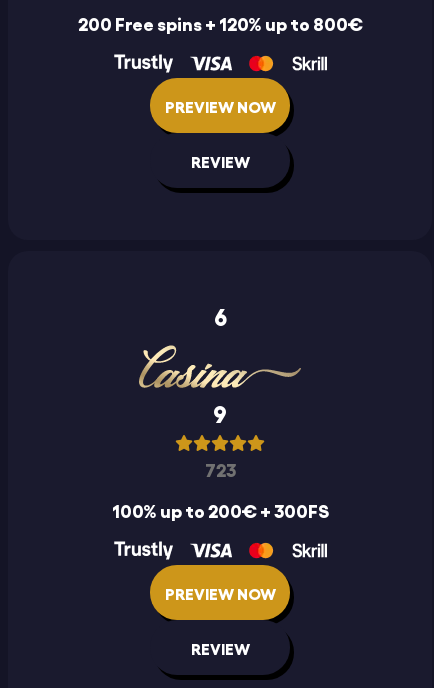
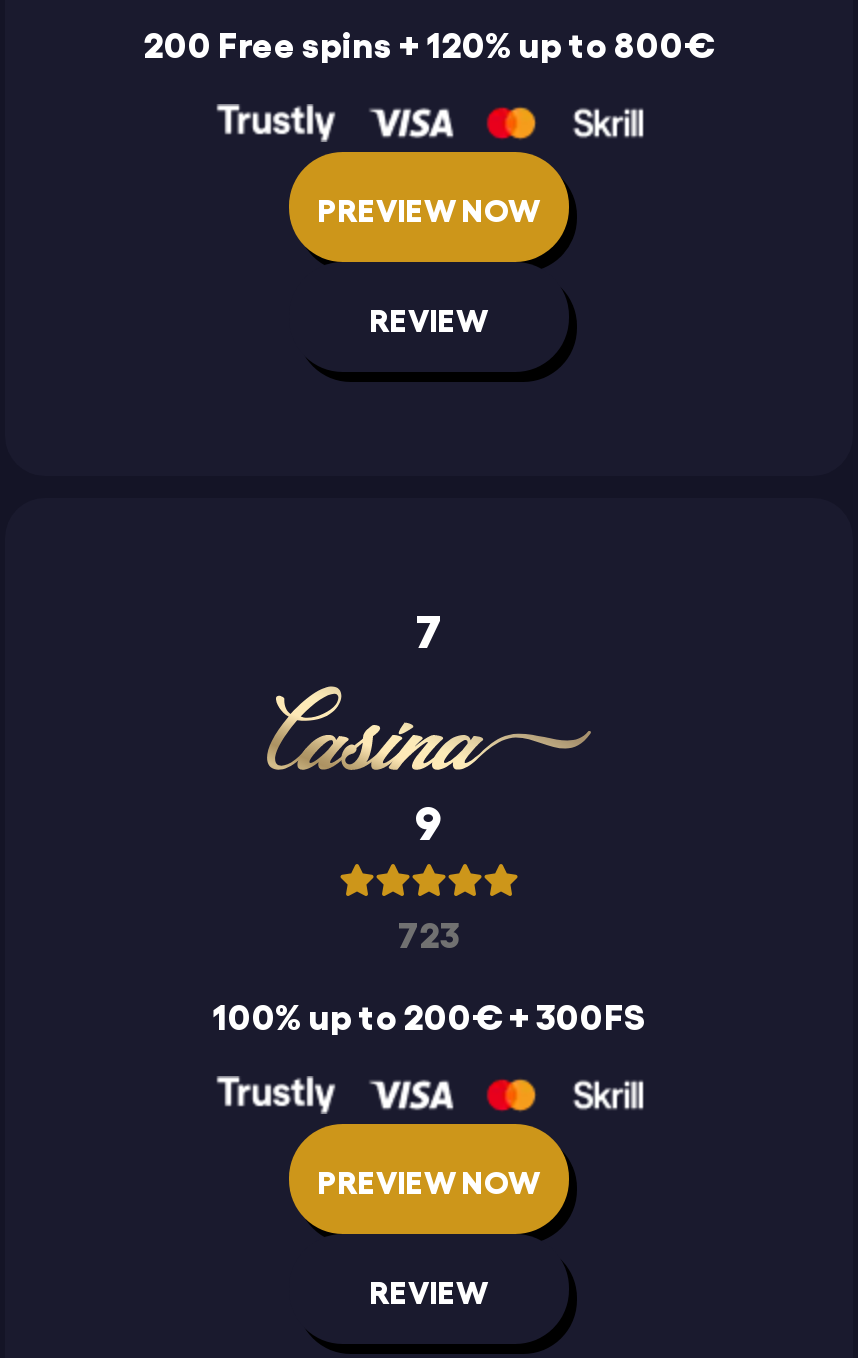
- 6
+ 7
